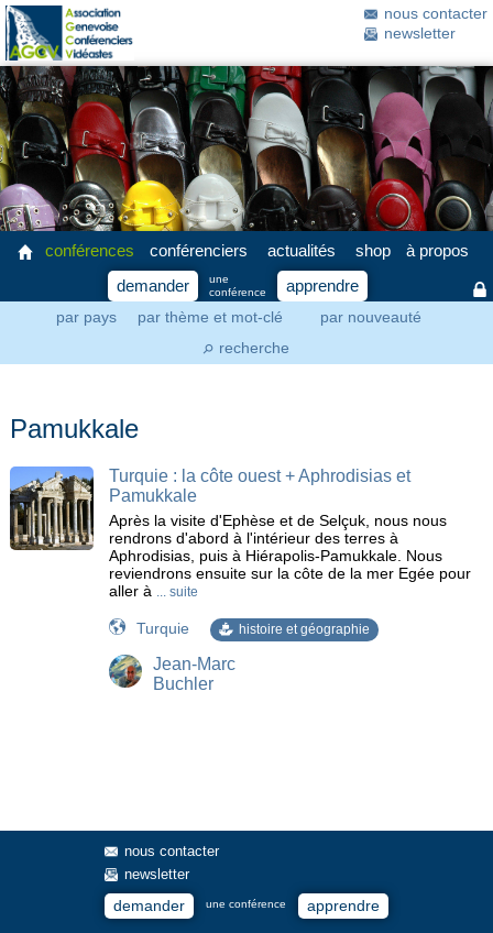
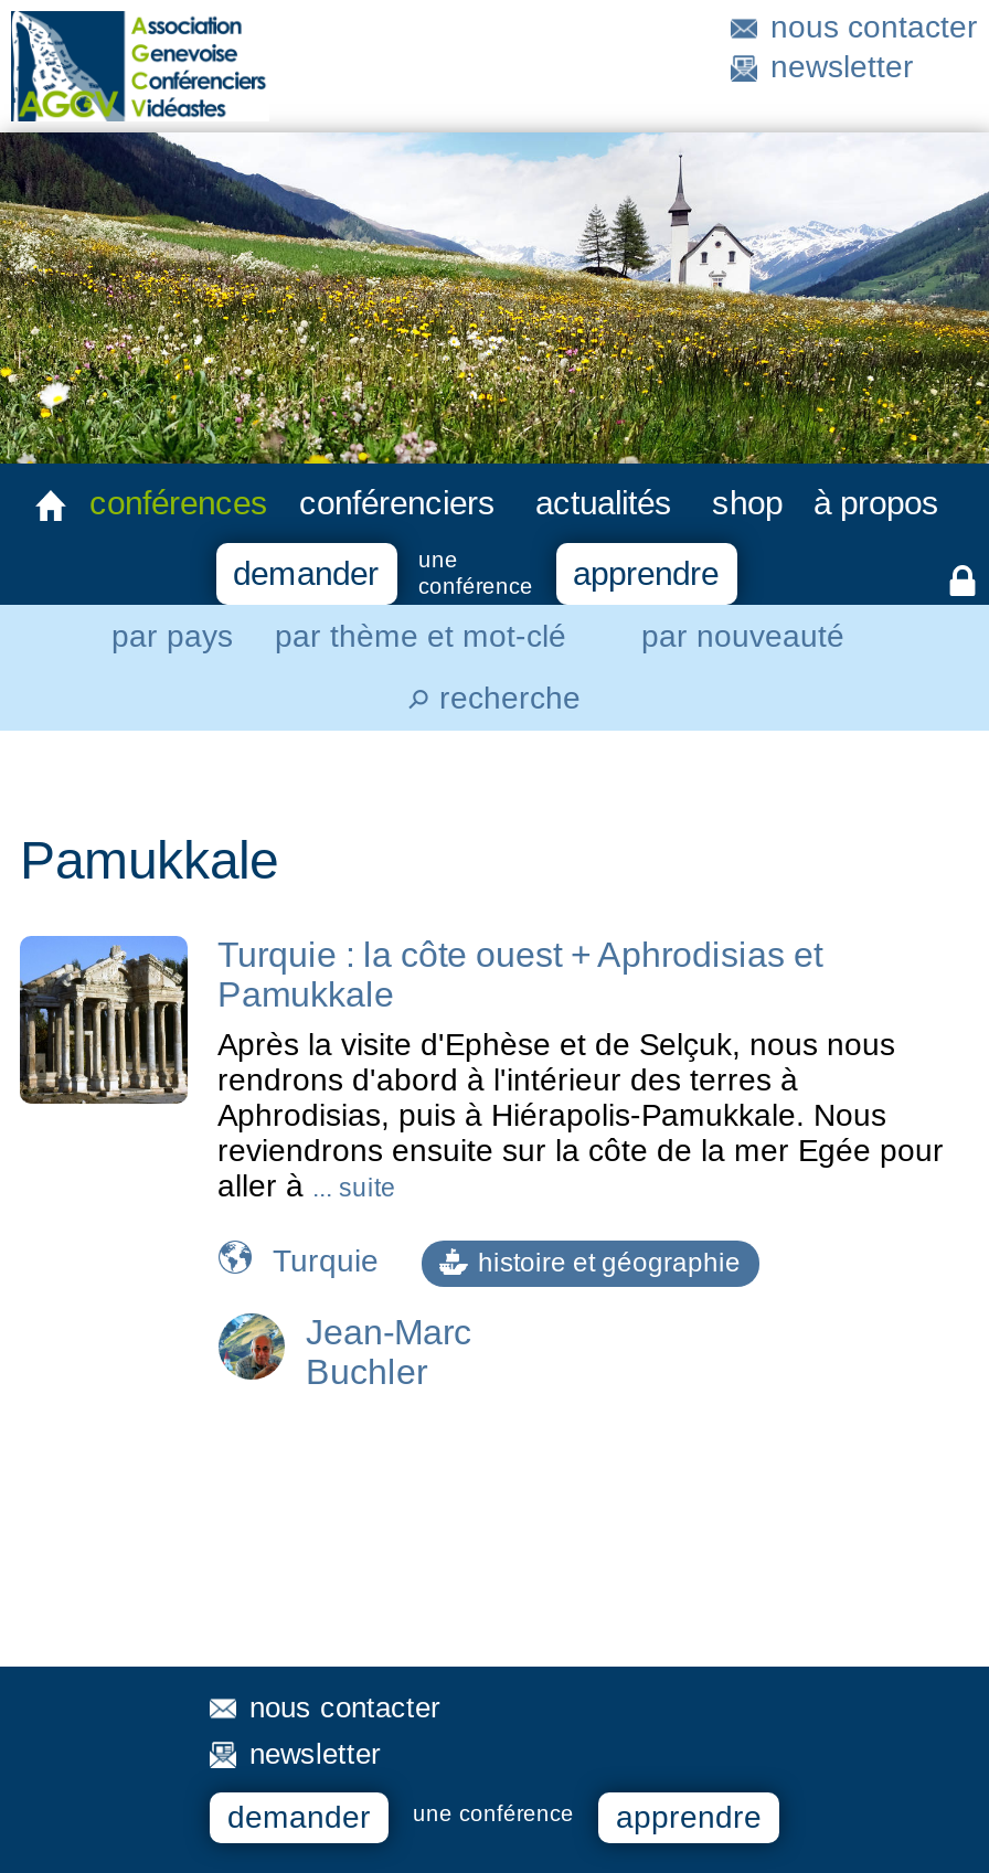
- [image]
+ [image]
